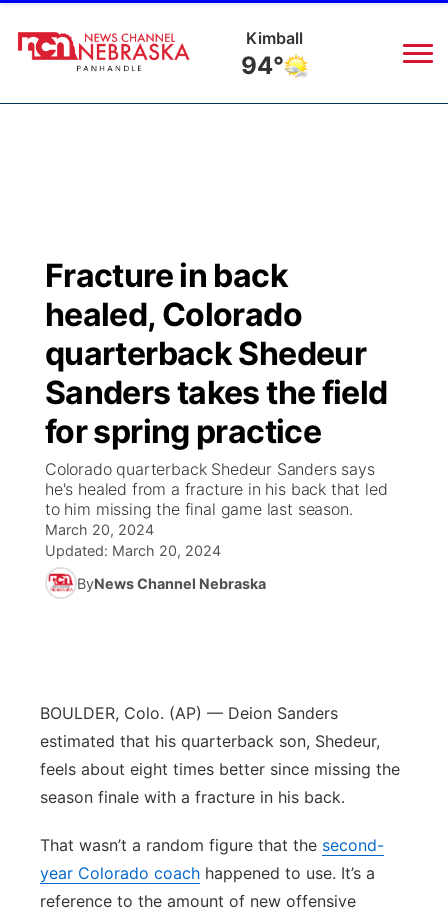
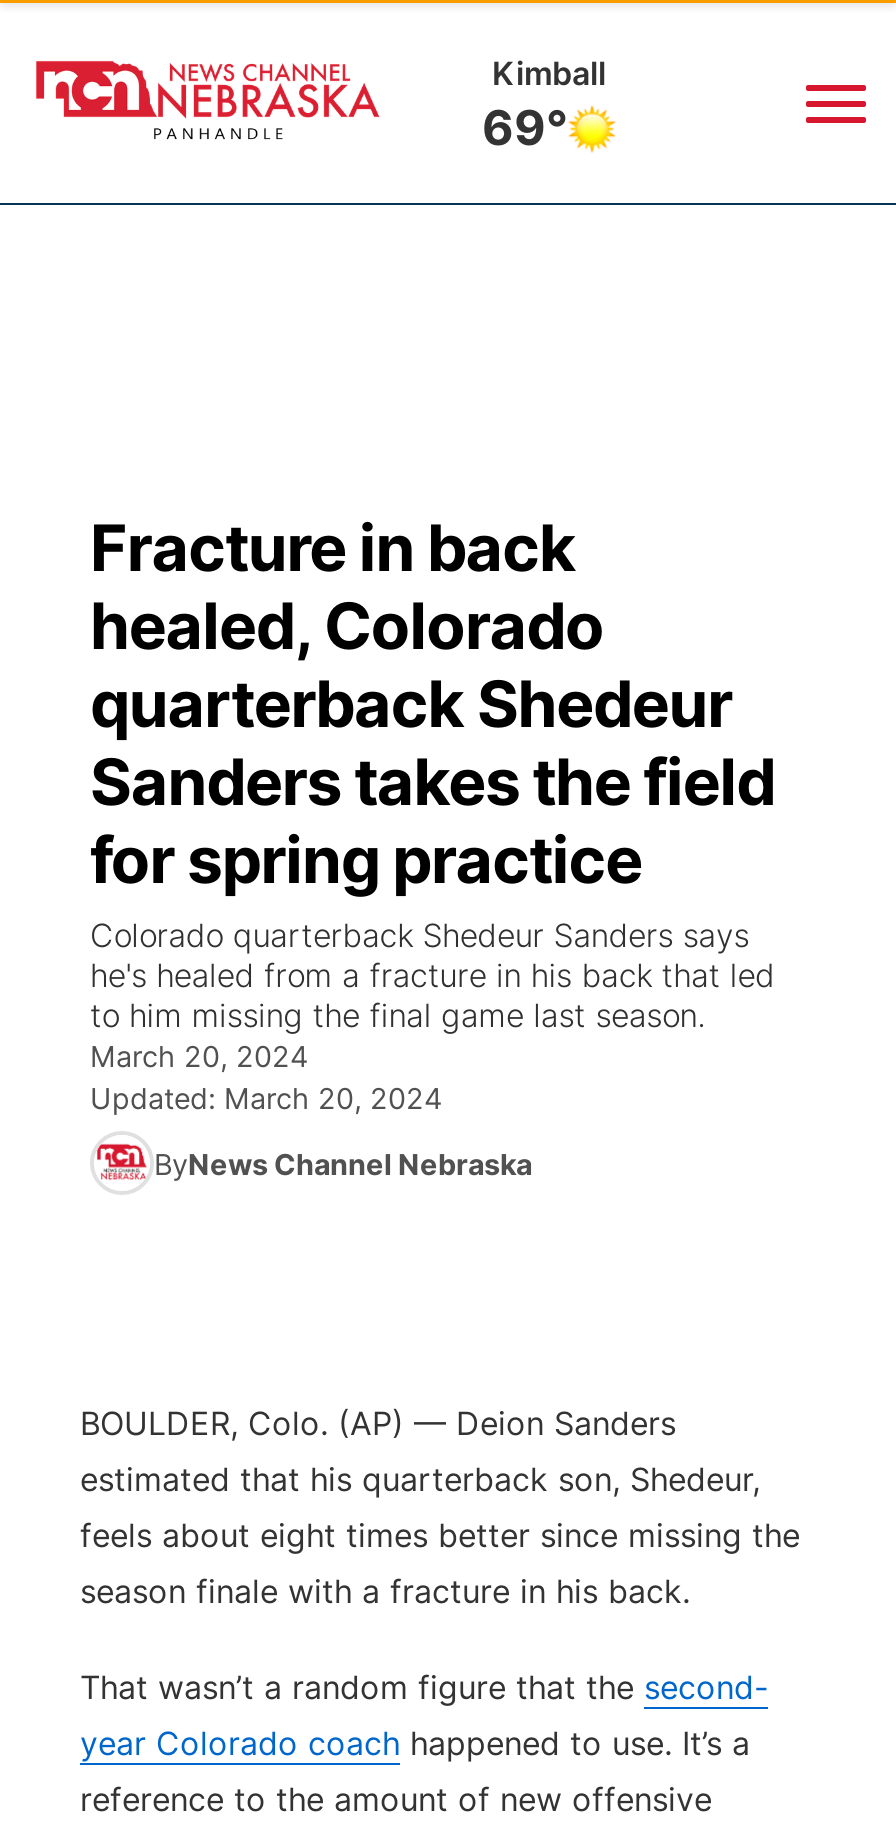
- 94°
+ 69°
